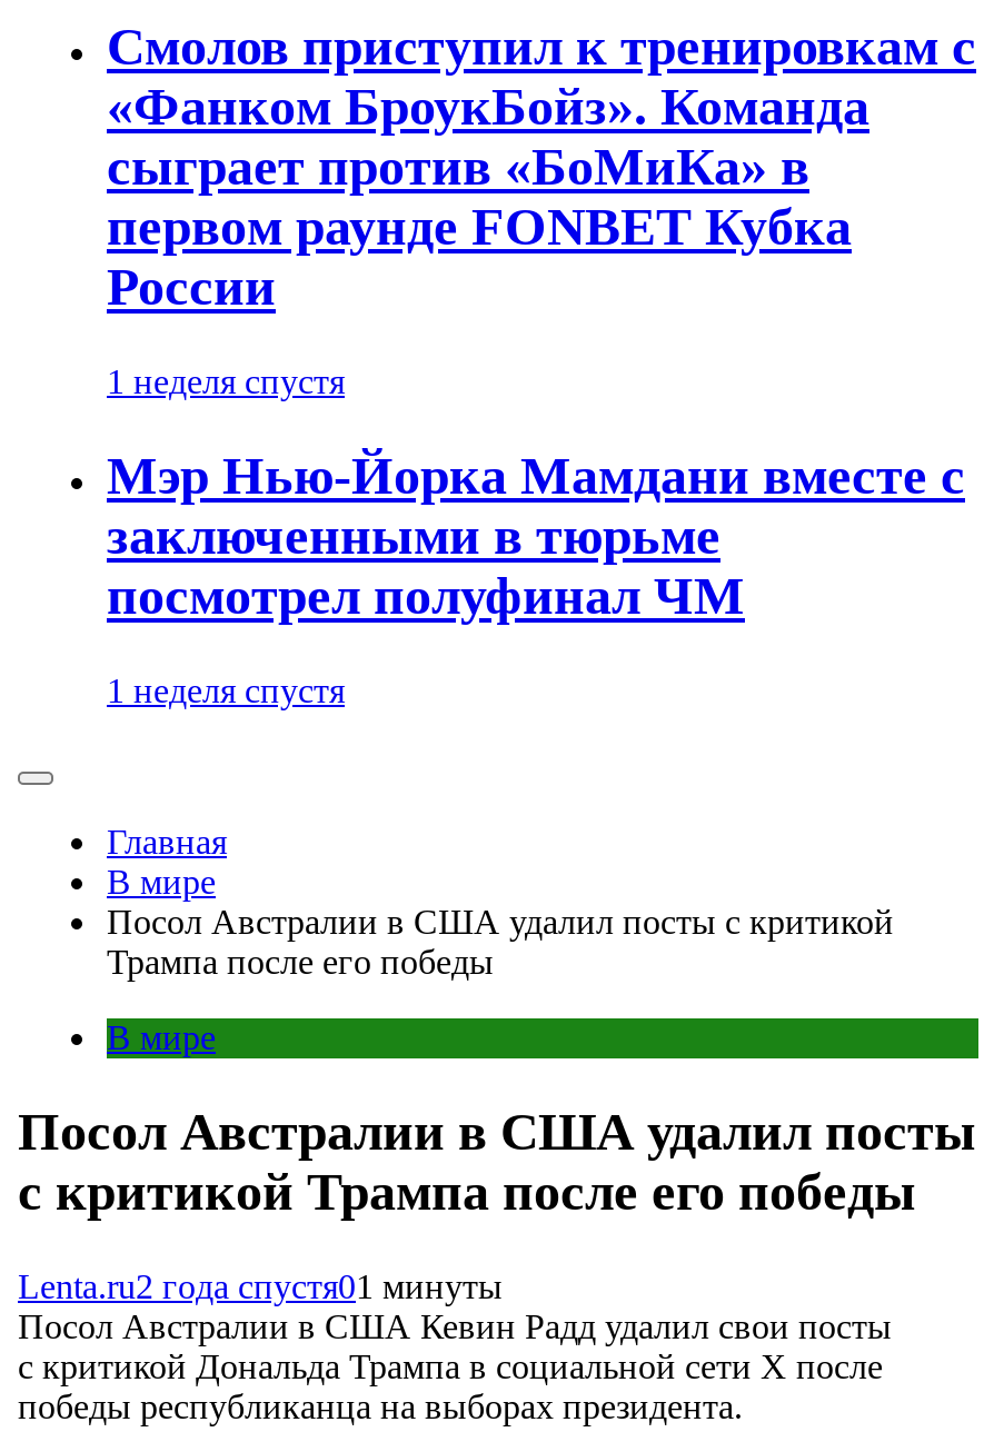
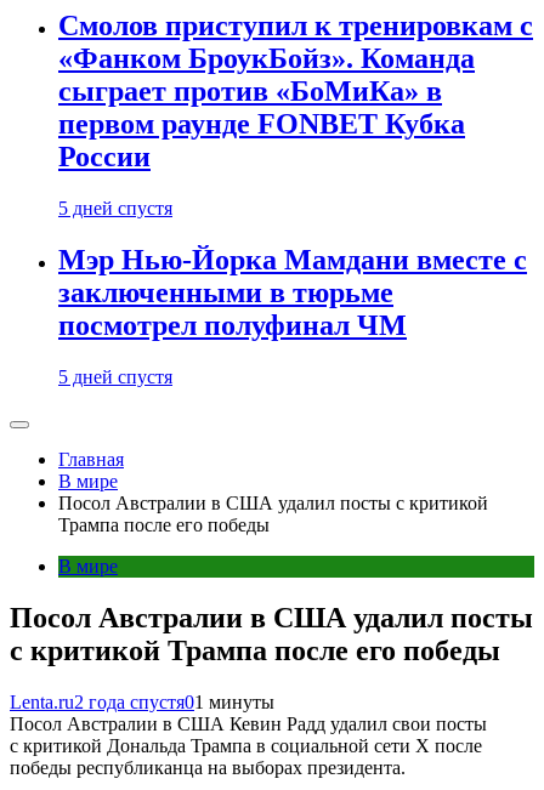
- 1 неделя спустя
+ 5 дней спустя

- 1 неделя спустя
+ 5 дней спустя
